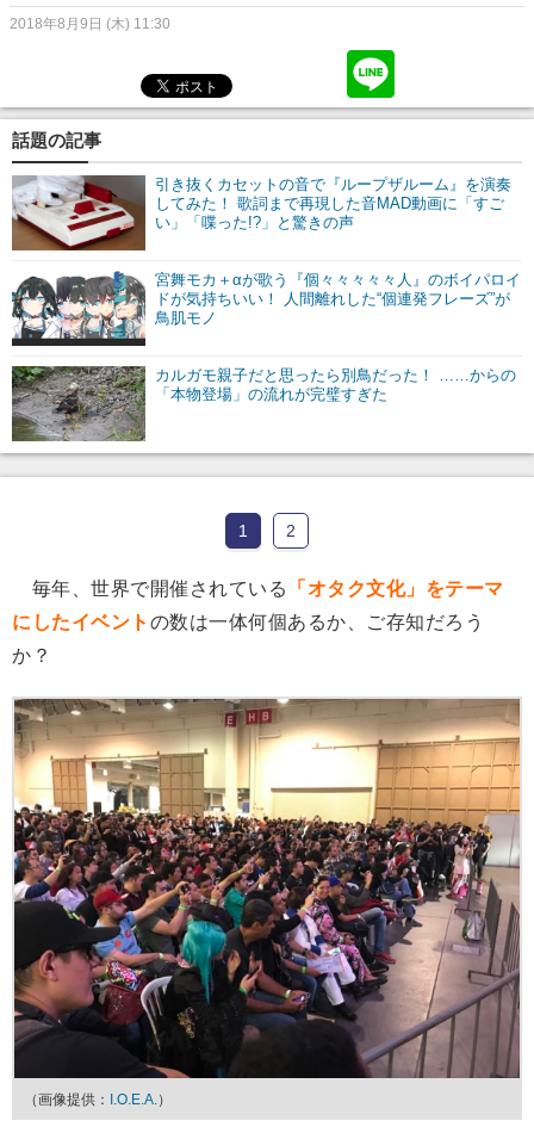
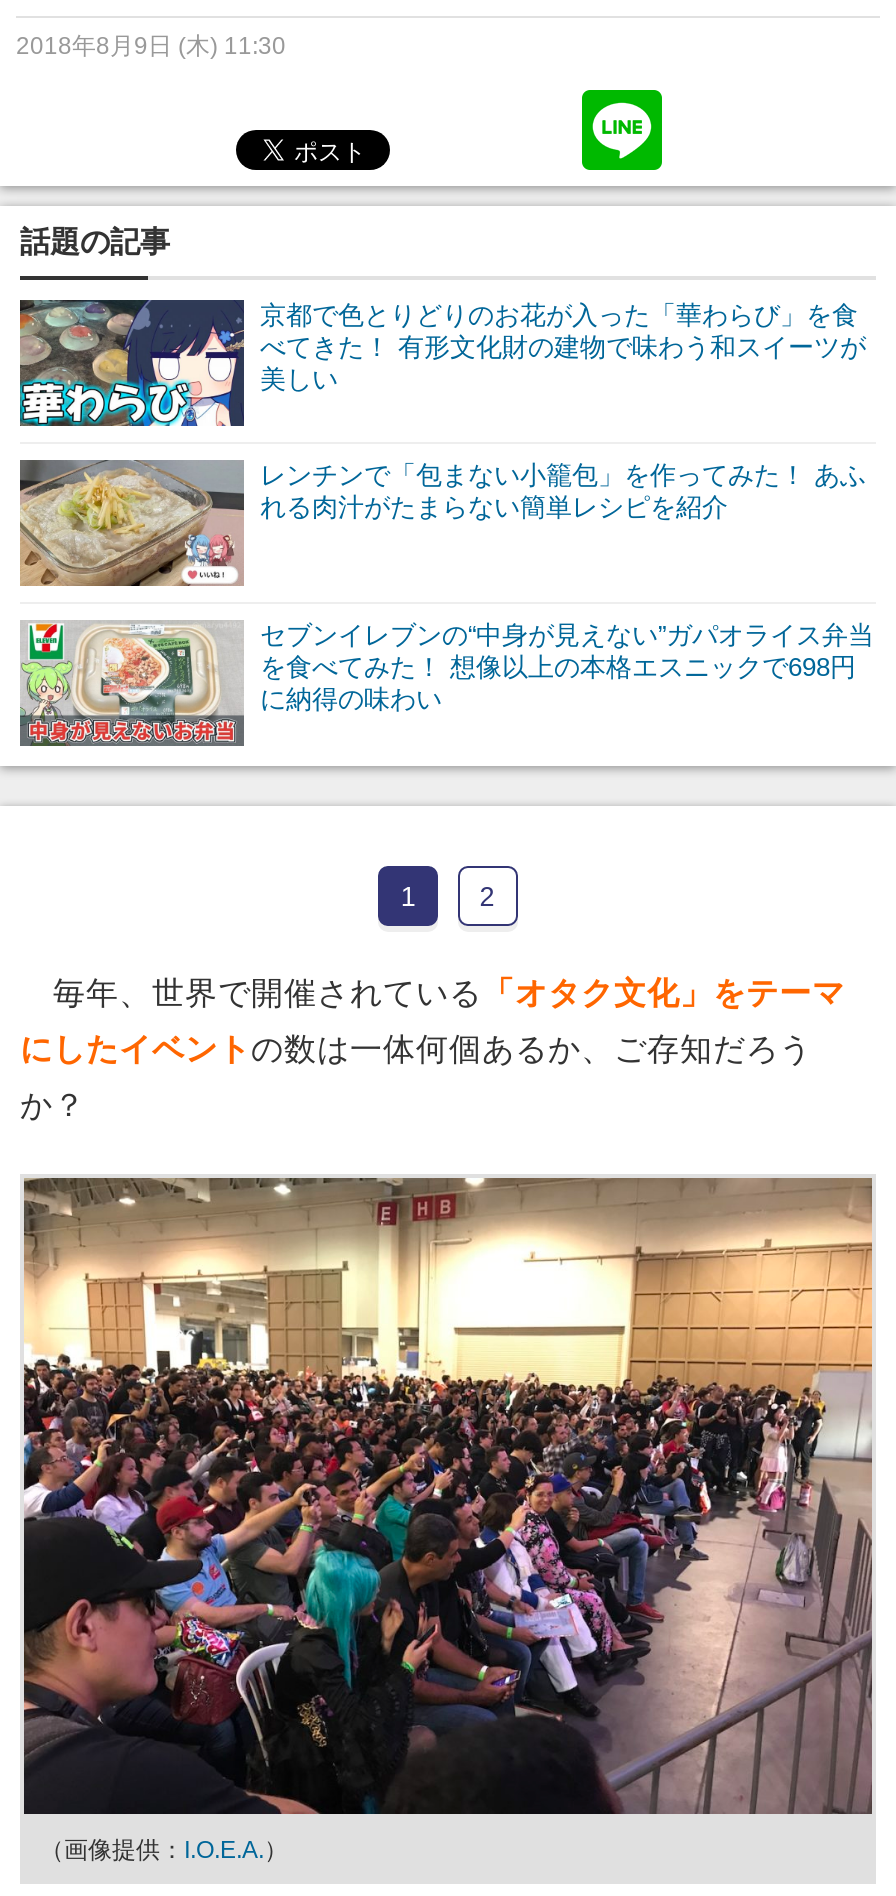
- [image]
- 引き抜くカセットの音で『ループザルーム』を演奏
- してみた！ 歌詞まで再現した音MAD動画に「すご
- い」「喋った!?」と驚きの声
+ [image]
+ 京都で色とりどりのお花が入った「華わらび」を食
+ べてきた！ 有形文化財の建物で味わう和スイーツが
+ 美しい

- [image]
- 宮舞モカ＋αが歌う『個々々々々々人』のボイパロイ
- ドが気持ちいい！ 人間離れした“個連発フレーズ”が
- 鳥肌モノ
+ [image]
+ レンチンで「包まない小籠包」を作ってみた！ あふ
+ れる肉汁がたまらない簡単レシピを紹介

- [image]
- カルガモ親子だと思ったら別鳥だった！ ……からの
- 「本物登場」の流れが完璧すぎた
+ [image]
+ セブンイレブンの“中身が見えない”ガパオライス弁当
+ を食べてみた！ 想像以上の本格エスニックで698円
+ に納得の味わい
